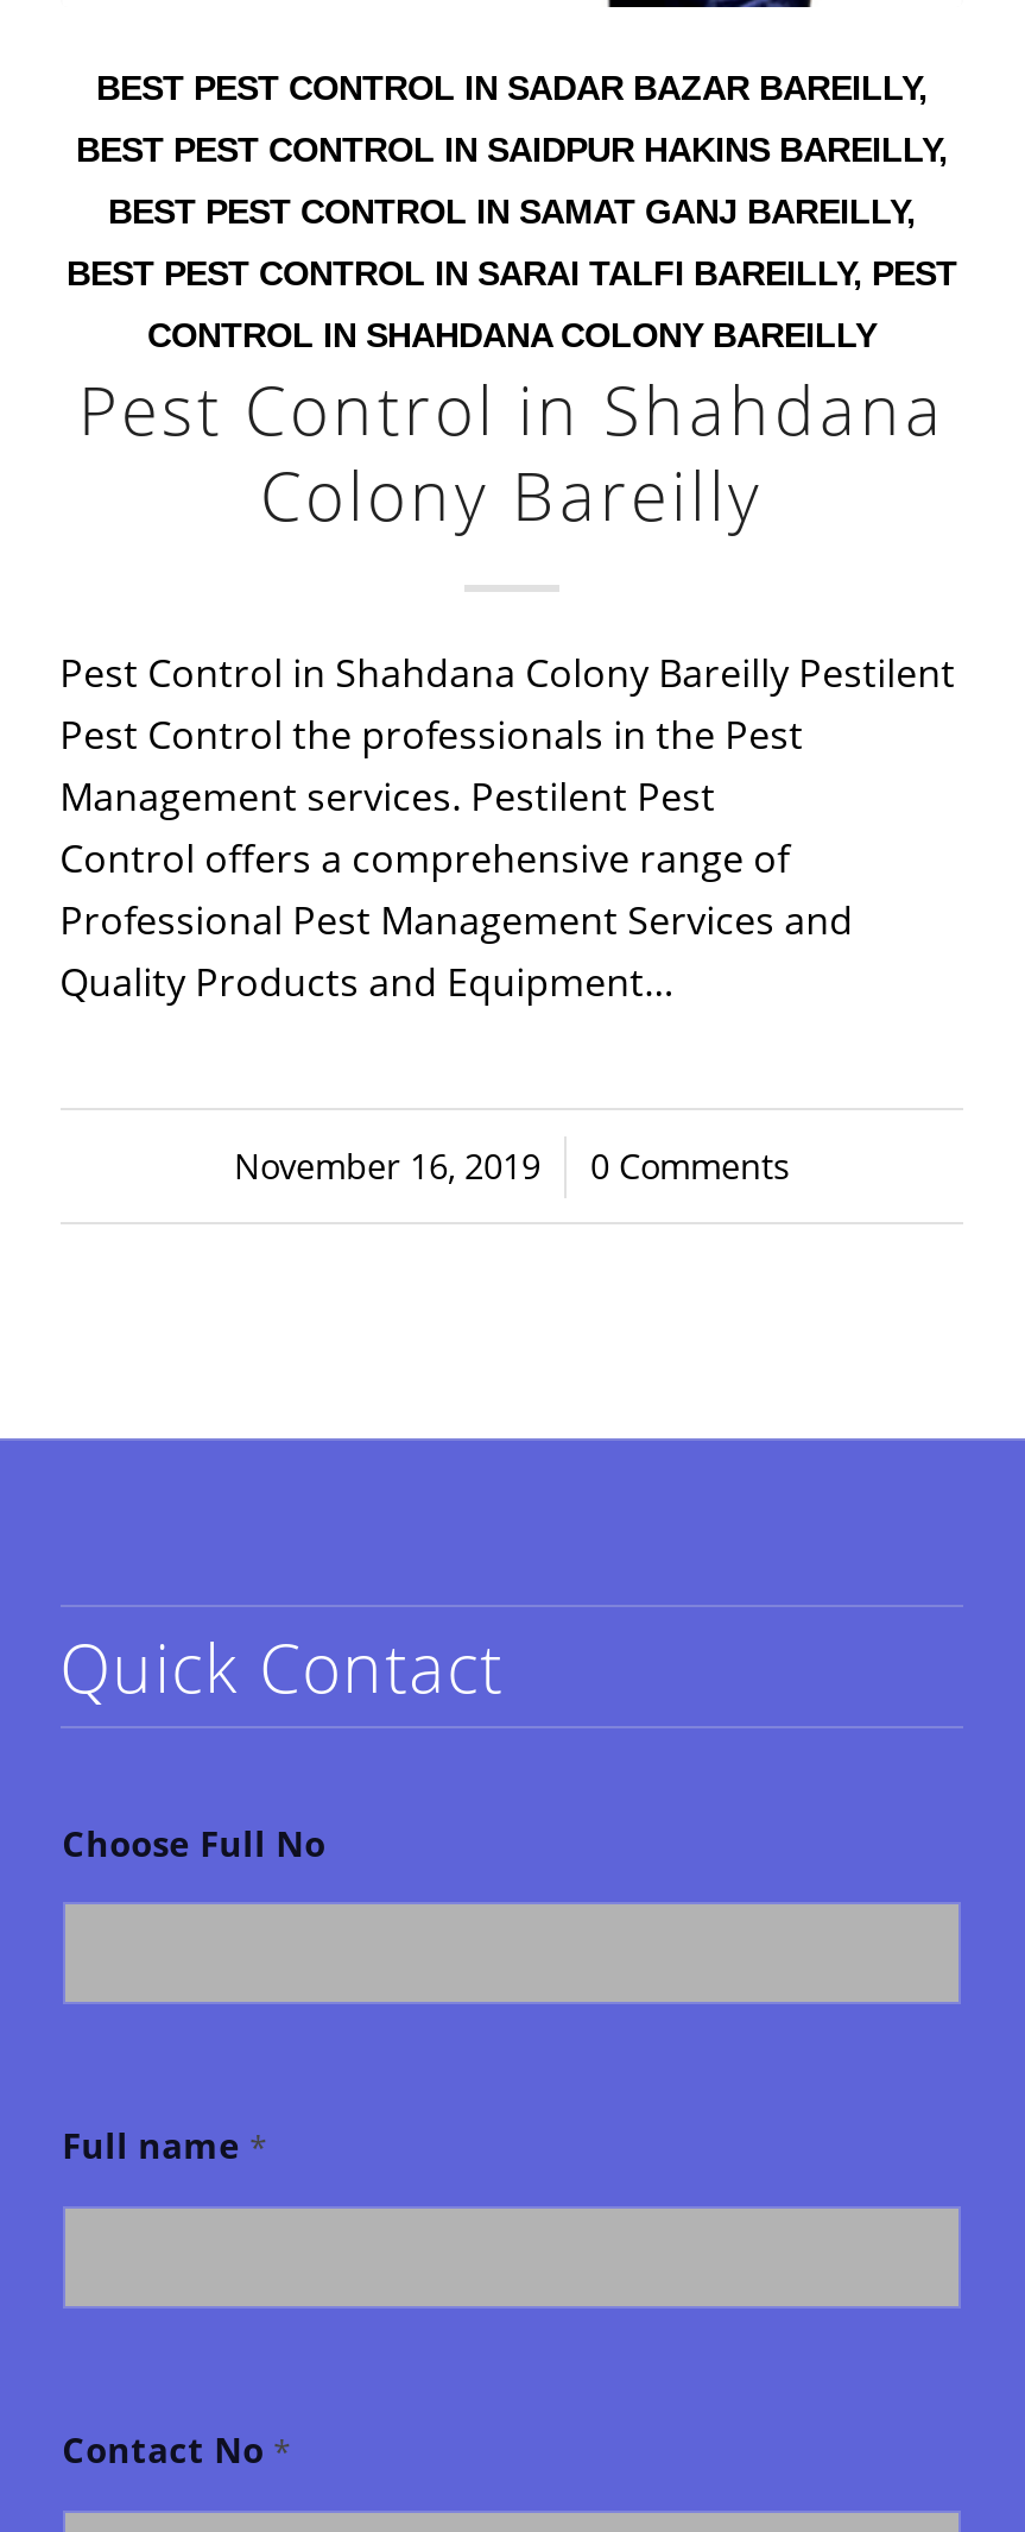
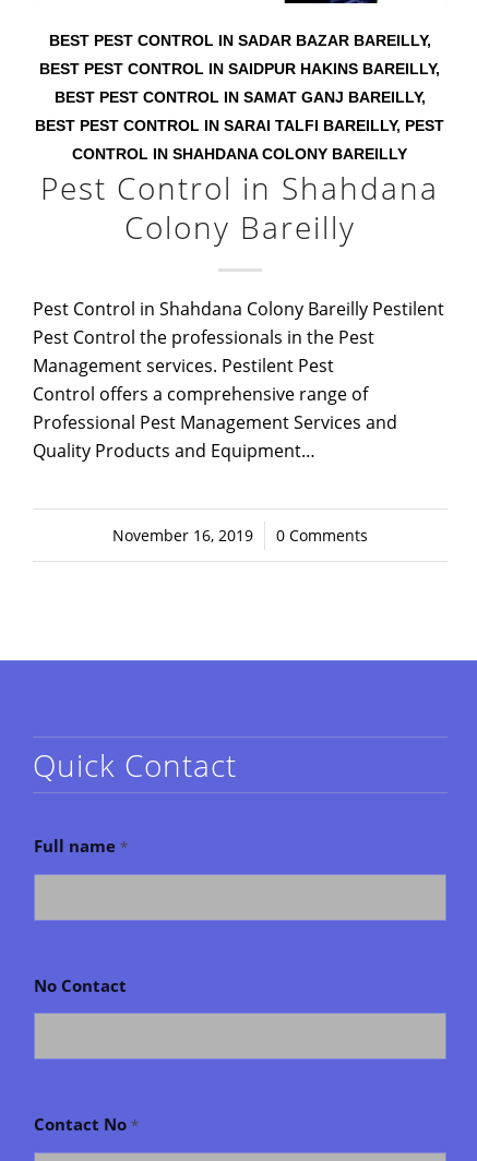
- Choose Full No

moved up: Full name *

+ No Contact
